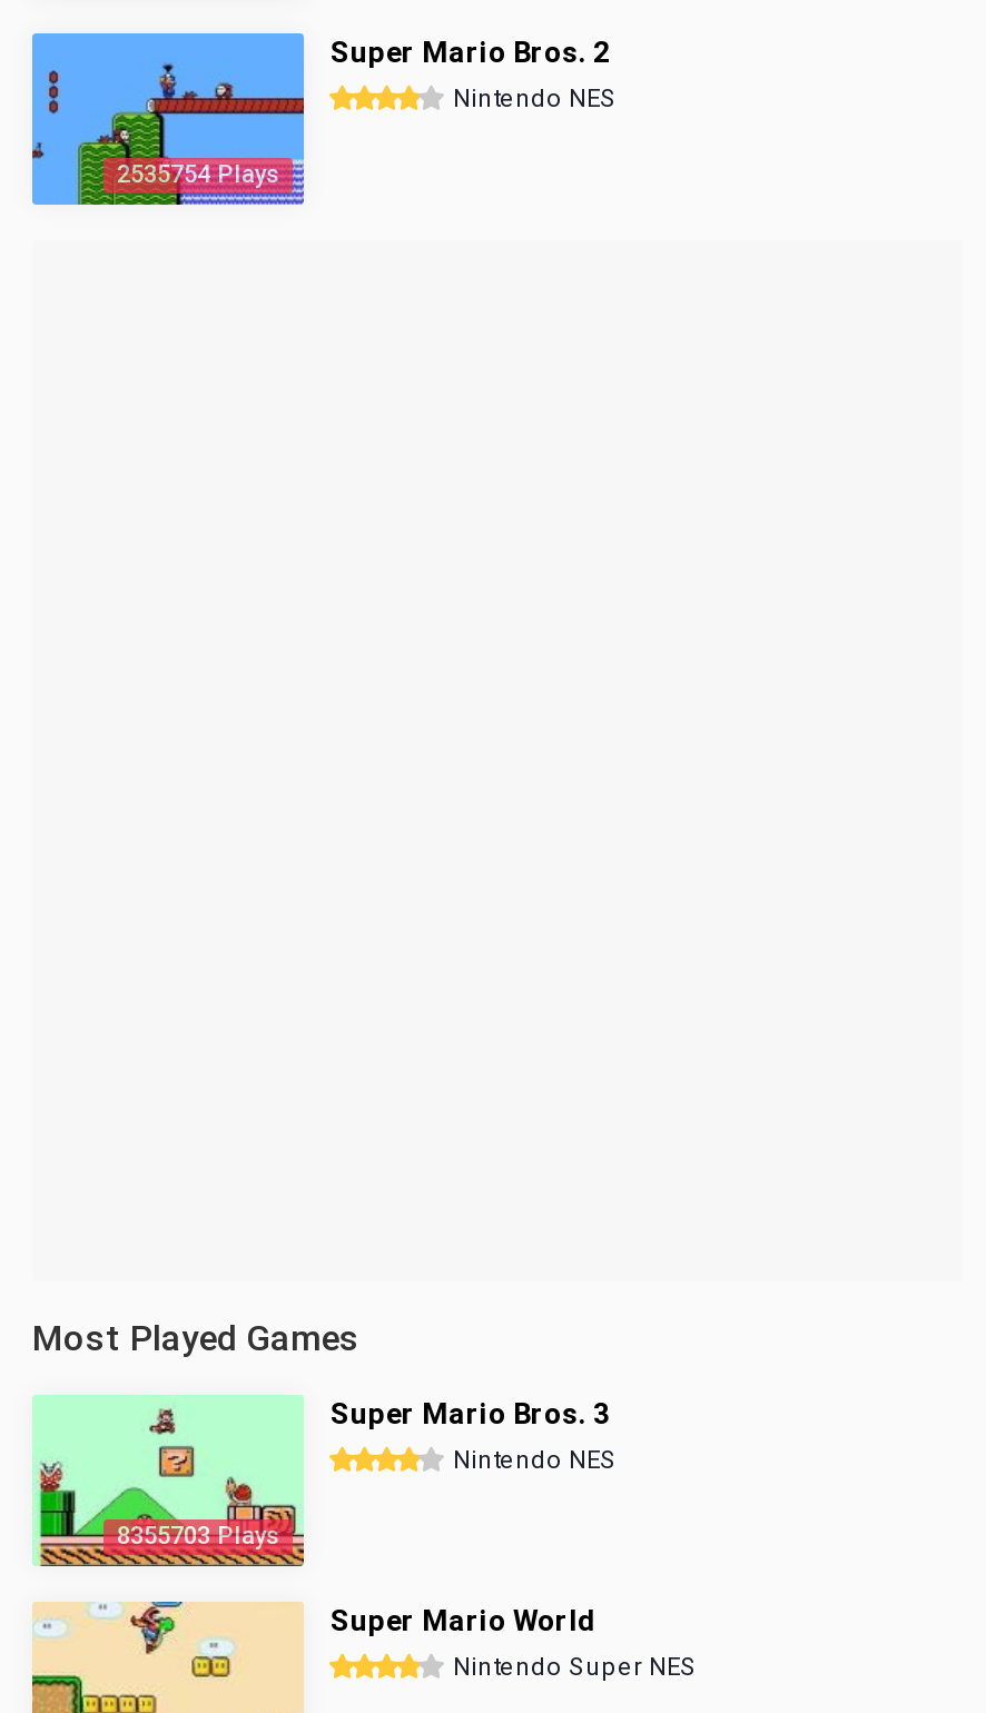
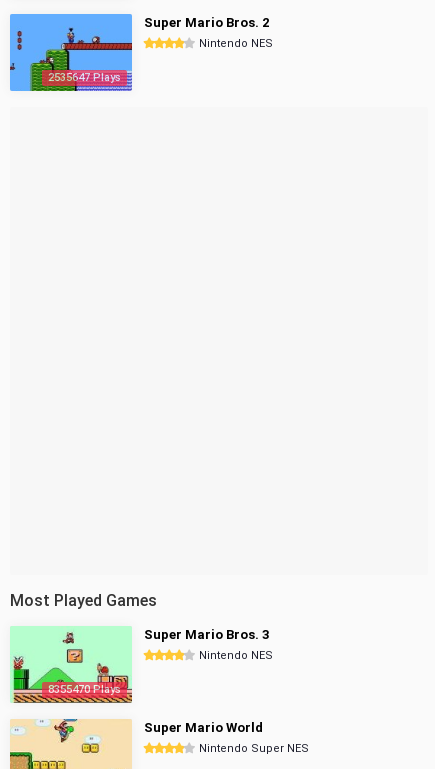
- 2535754 Plays
+ 2535647 Plays

- 8355703 Plays
+ 8355470 Plays
